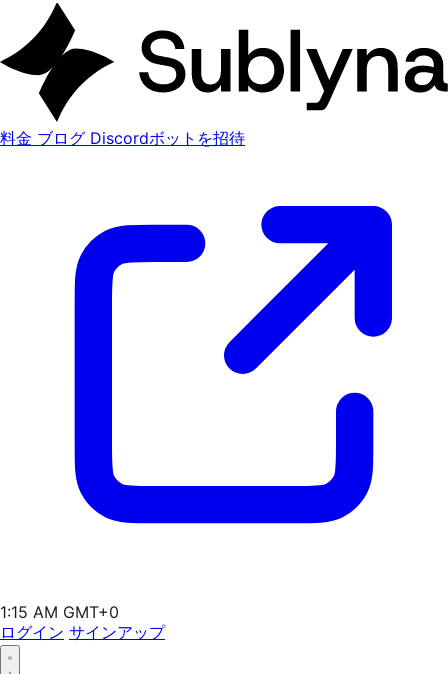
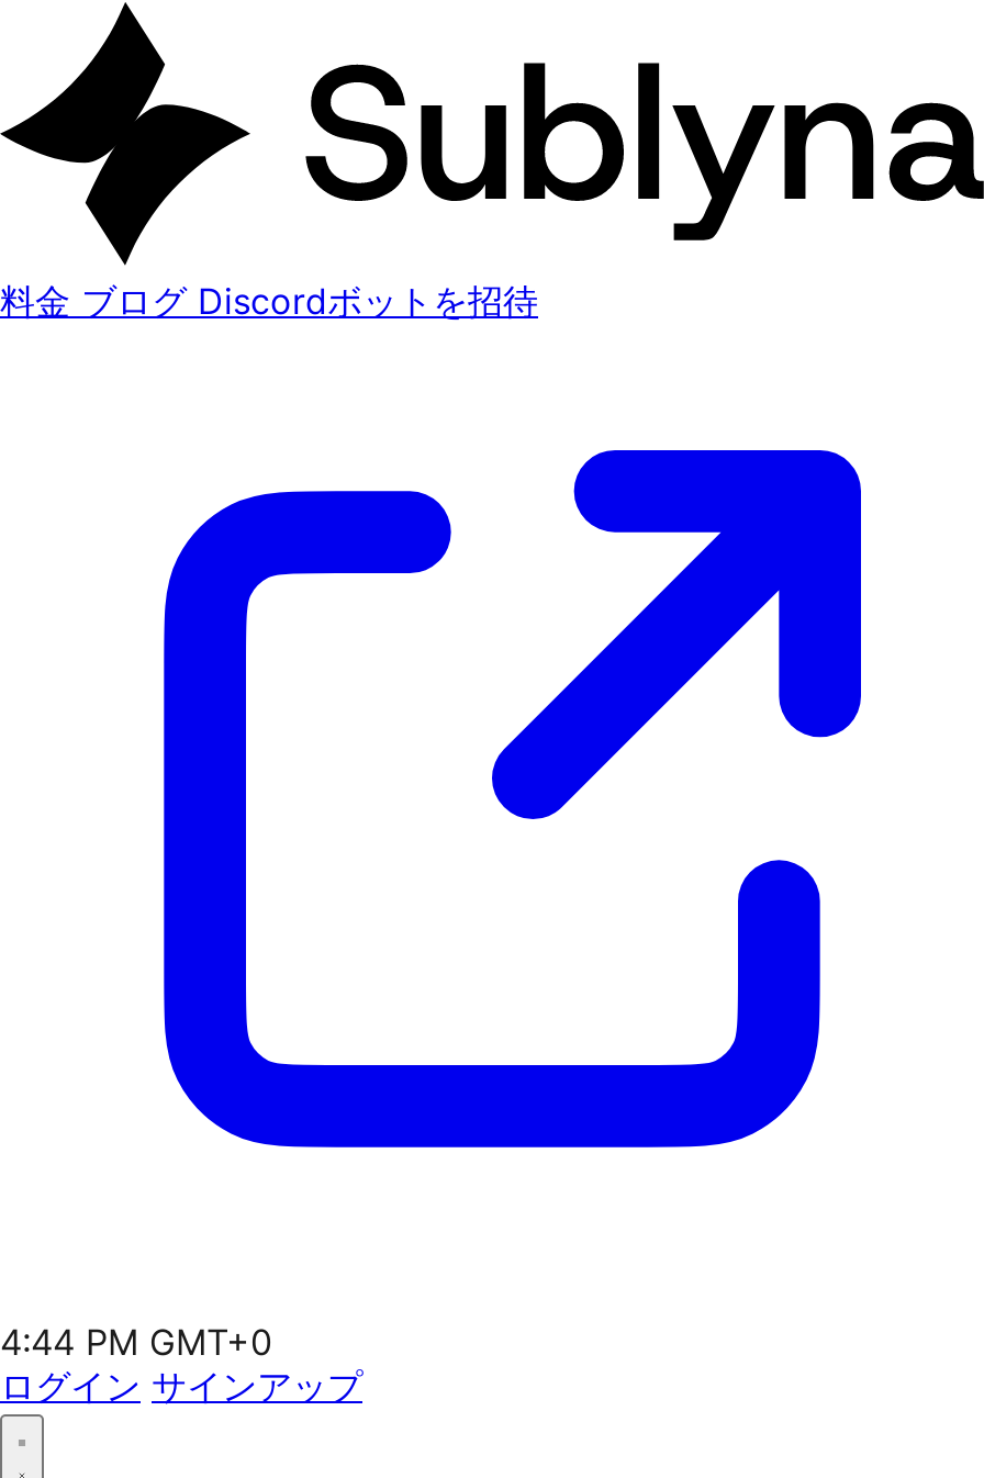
- 1:15 AM GMT+0
+ 4:44 PM GMT+0
